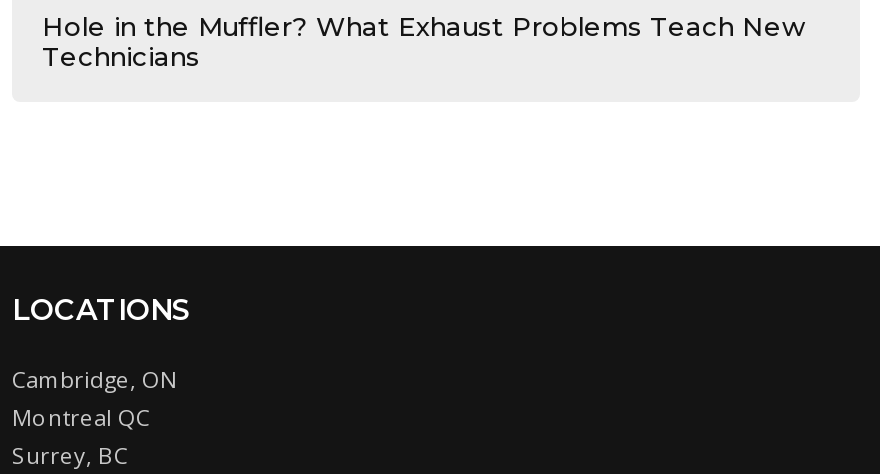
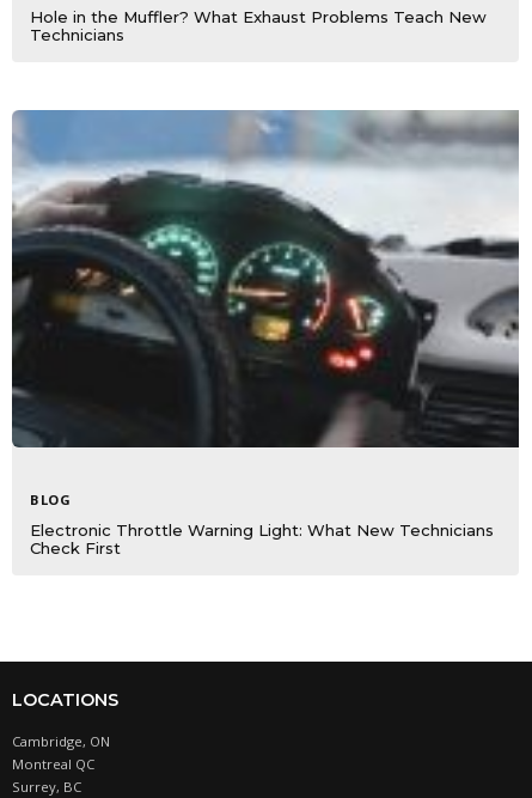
+ [image]
+ BLOG
+ Electronic Throttle Warning Light: What New Technicians
+ Check First
